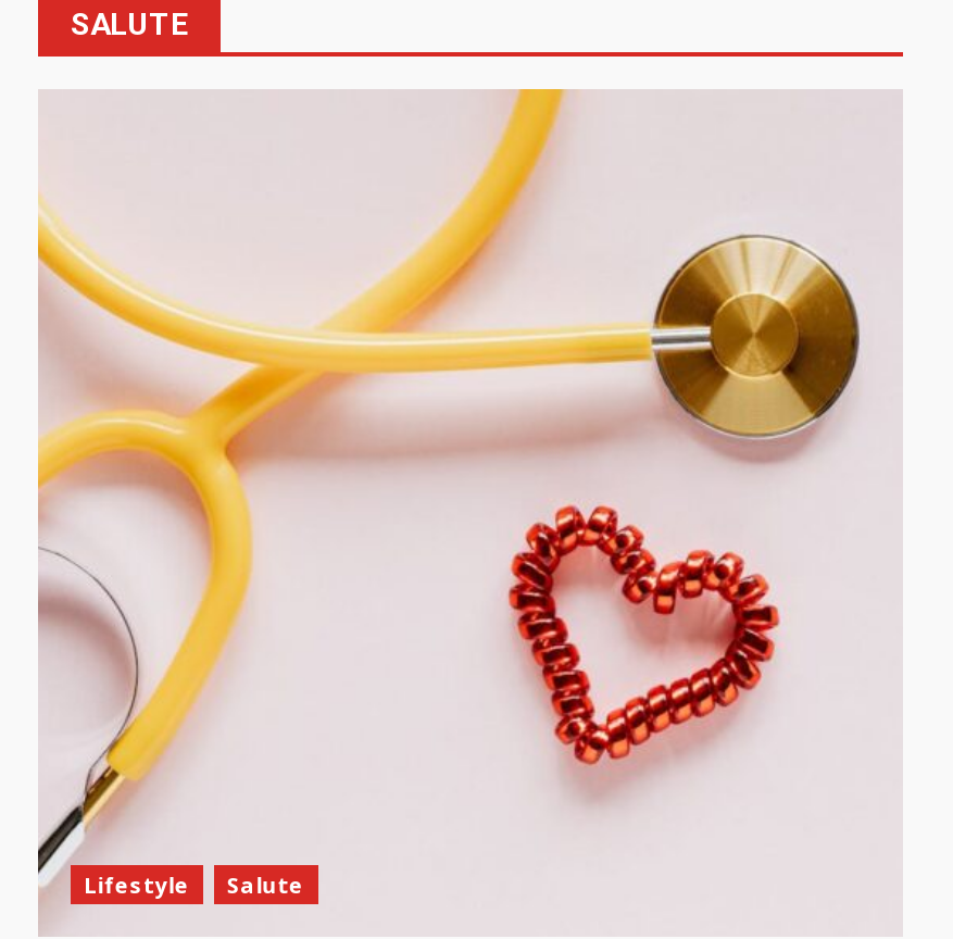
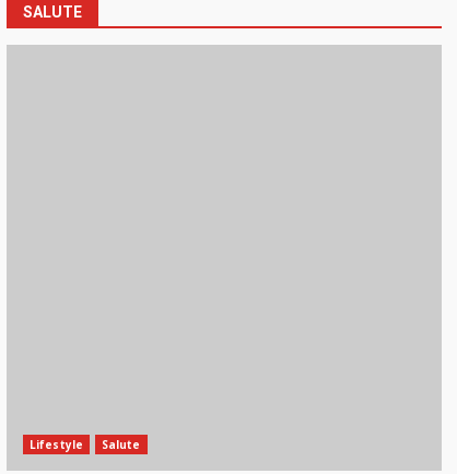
- [image]
